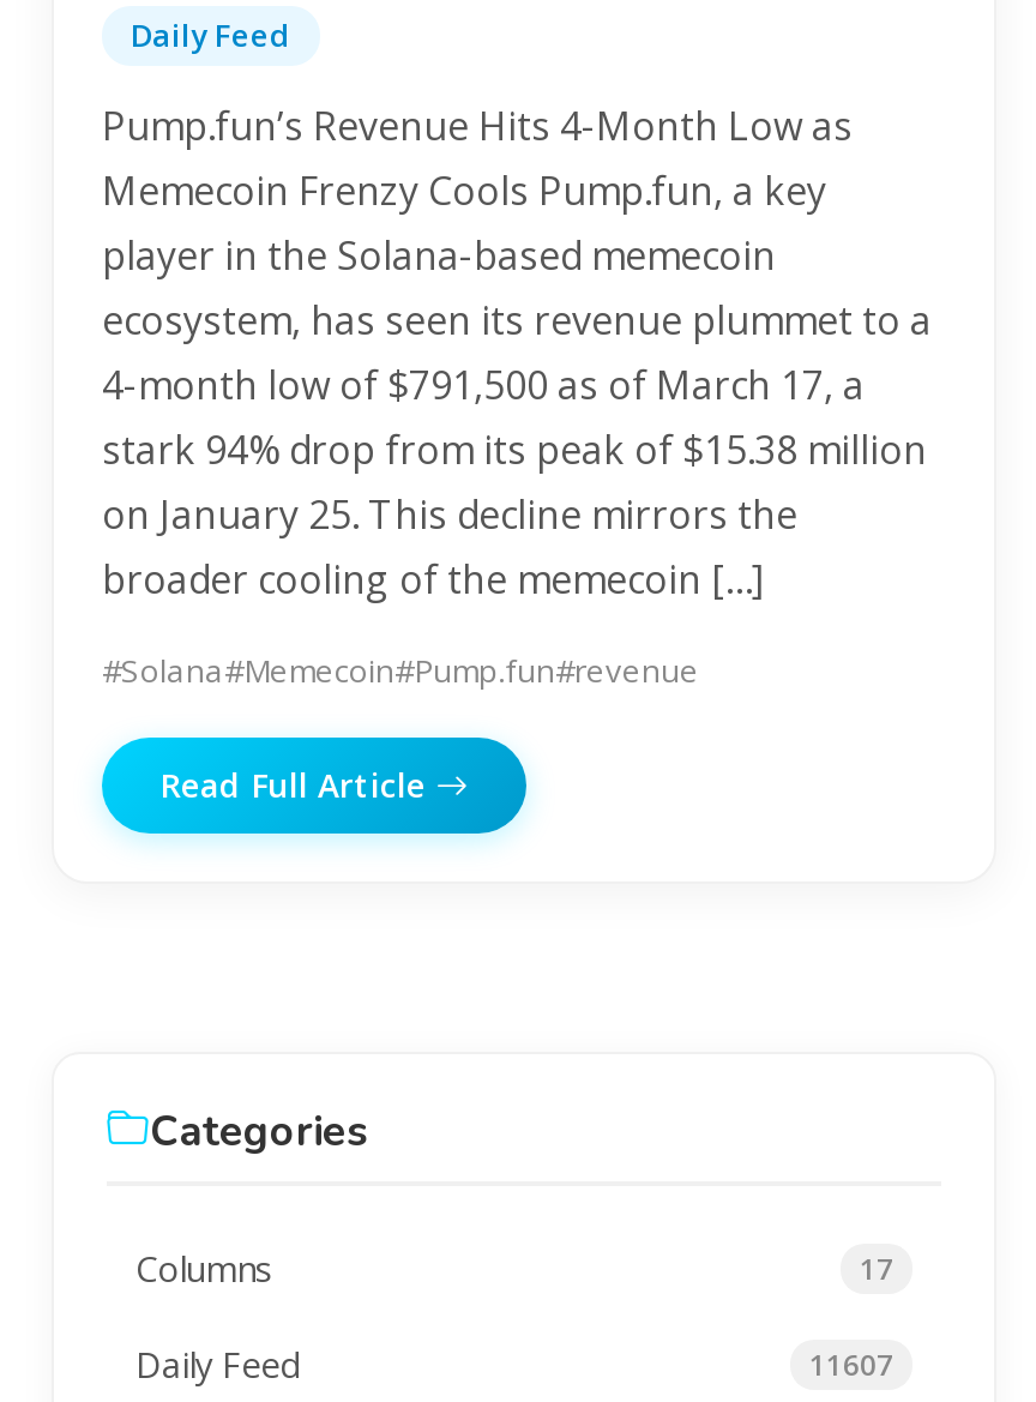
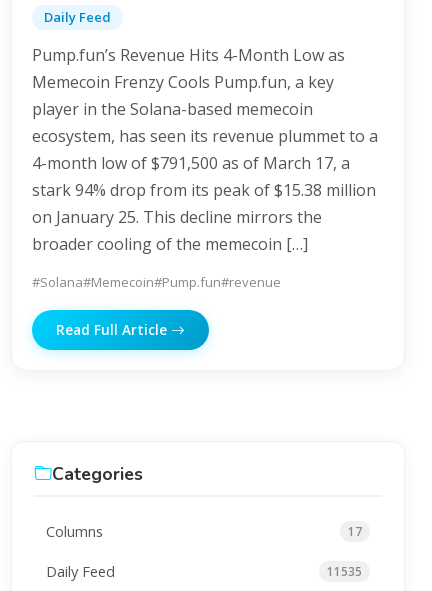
- 11607
+ 11535
